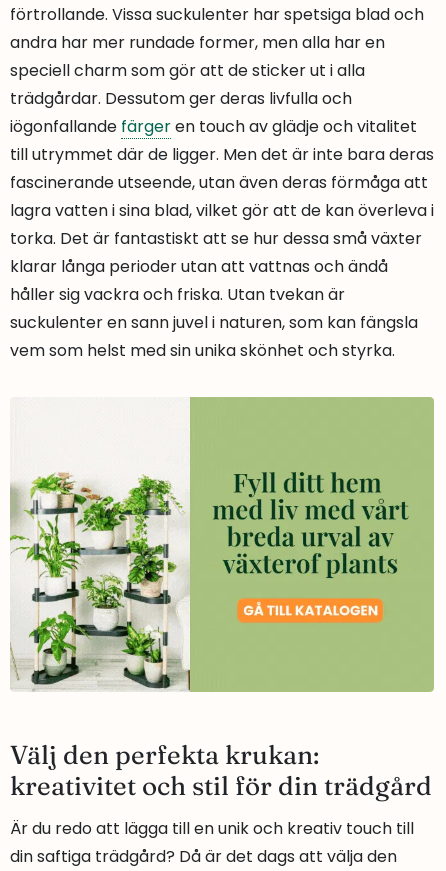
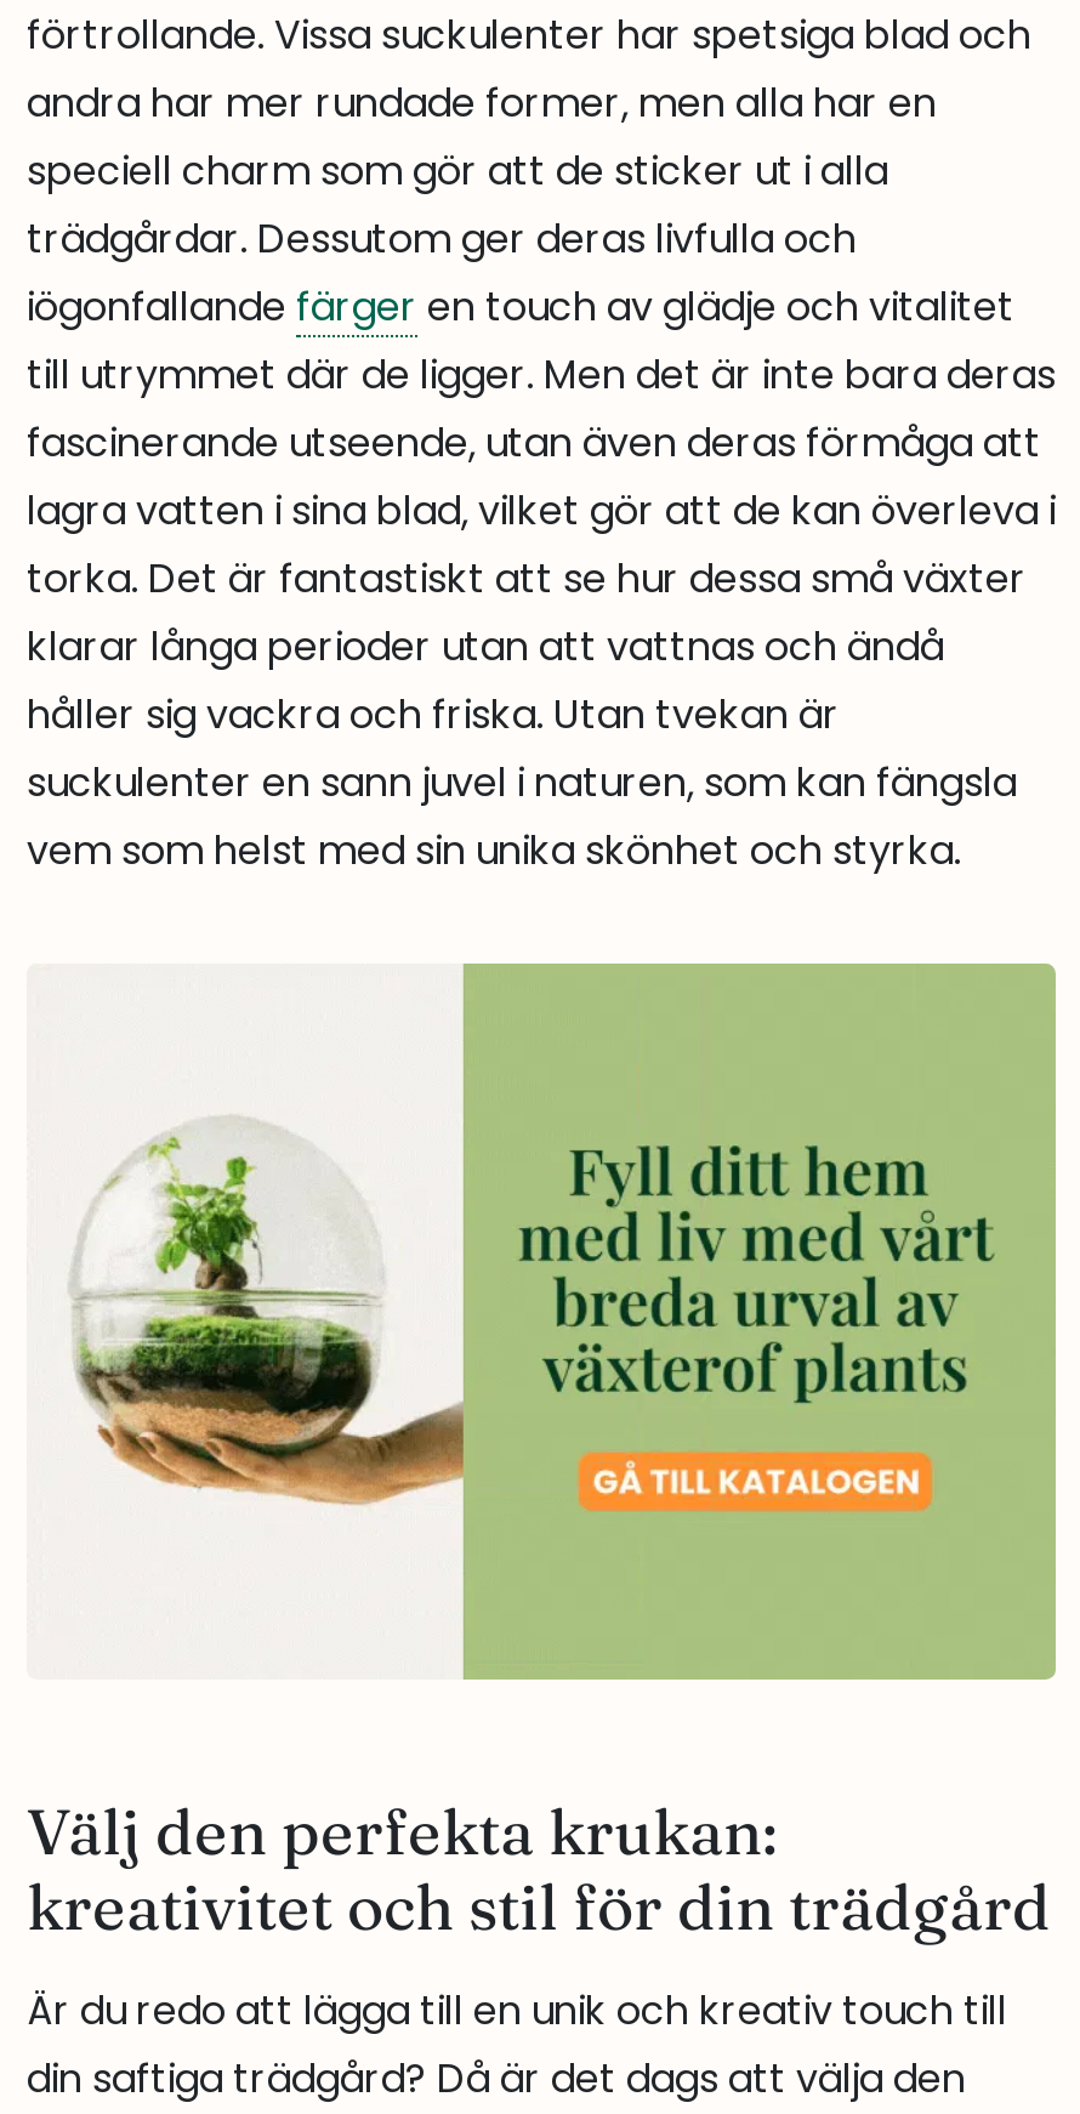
- [image]
+ [image]
